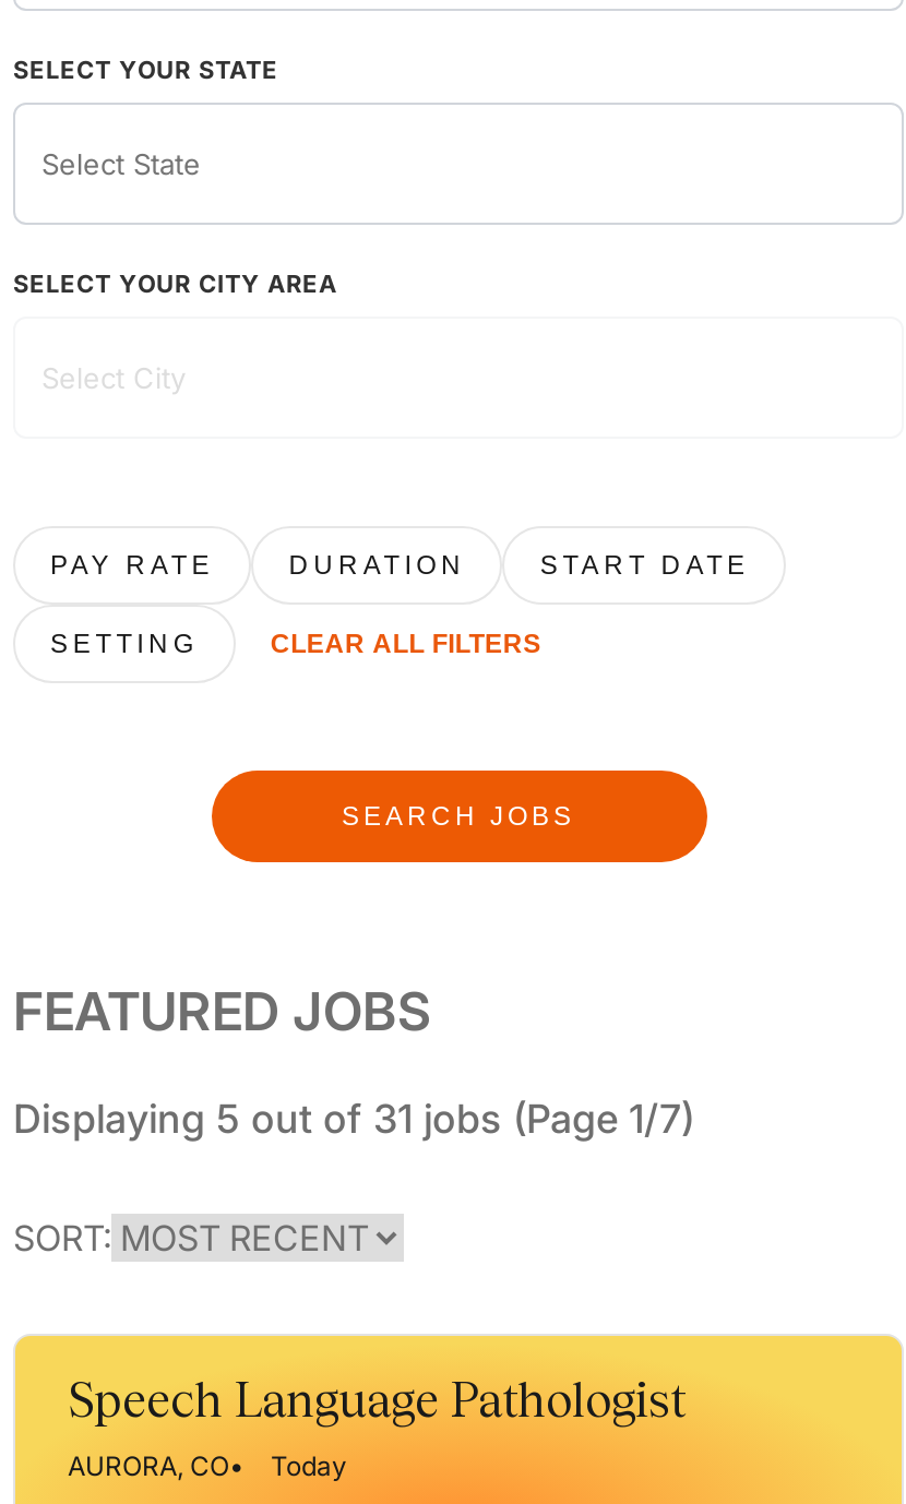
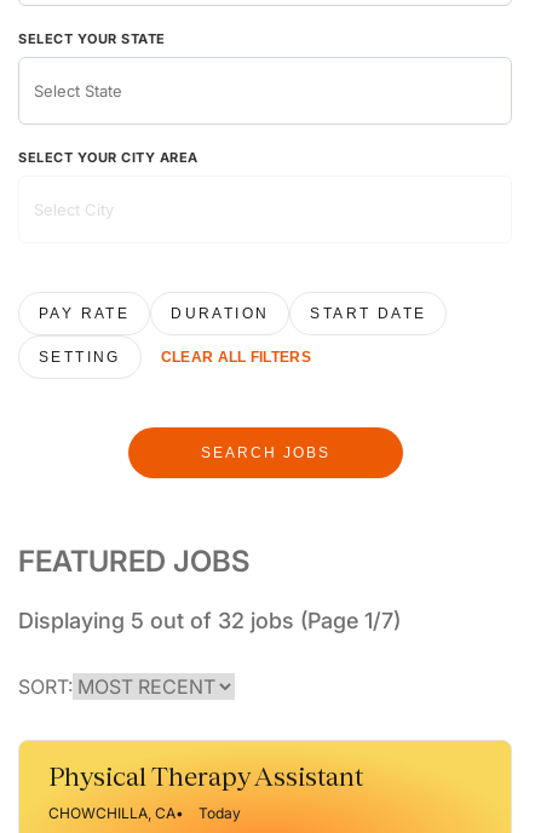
- Displaying 5 out of 31 jobs (Page 1/7)
+ Displaying 5 out of 32 jobs (Page 1/7)

- Speech Language Pathologist
- AURORA, CO
+ Physical Therapy Assistant
+ CHOWCHILLA, CA
